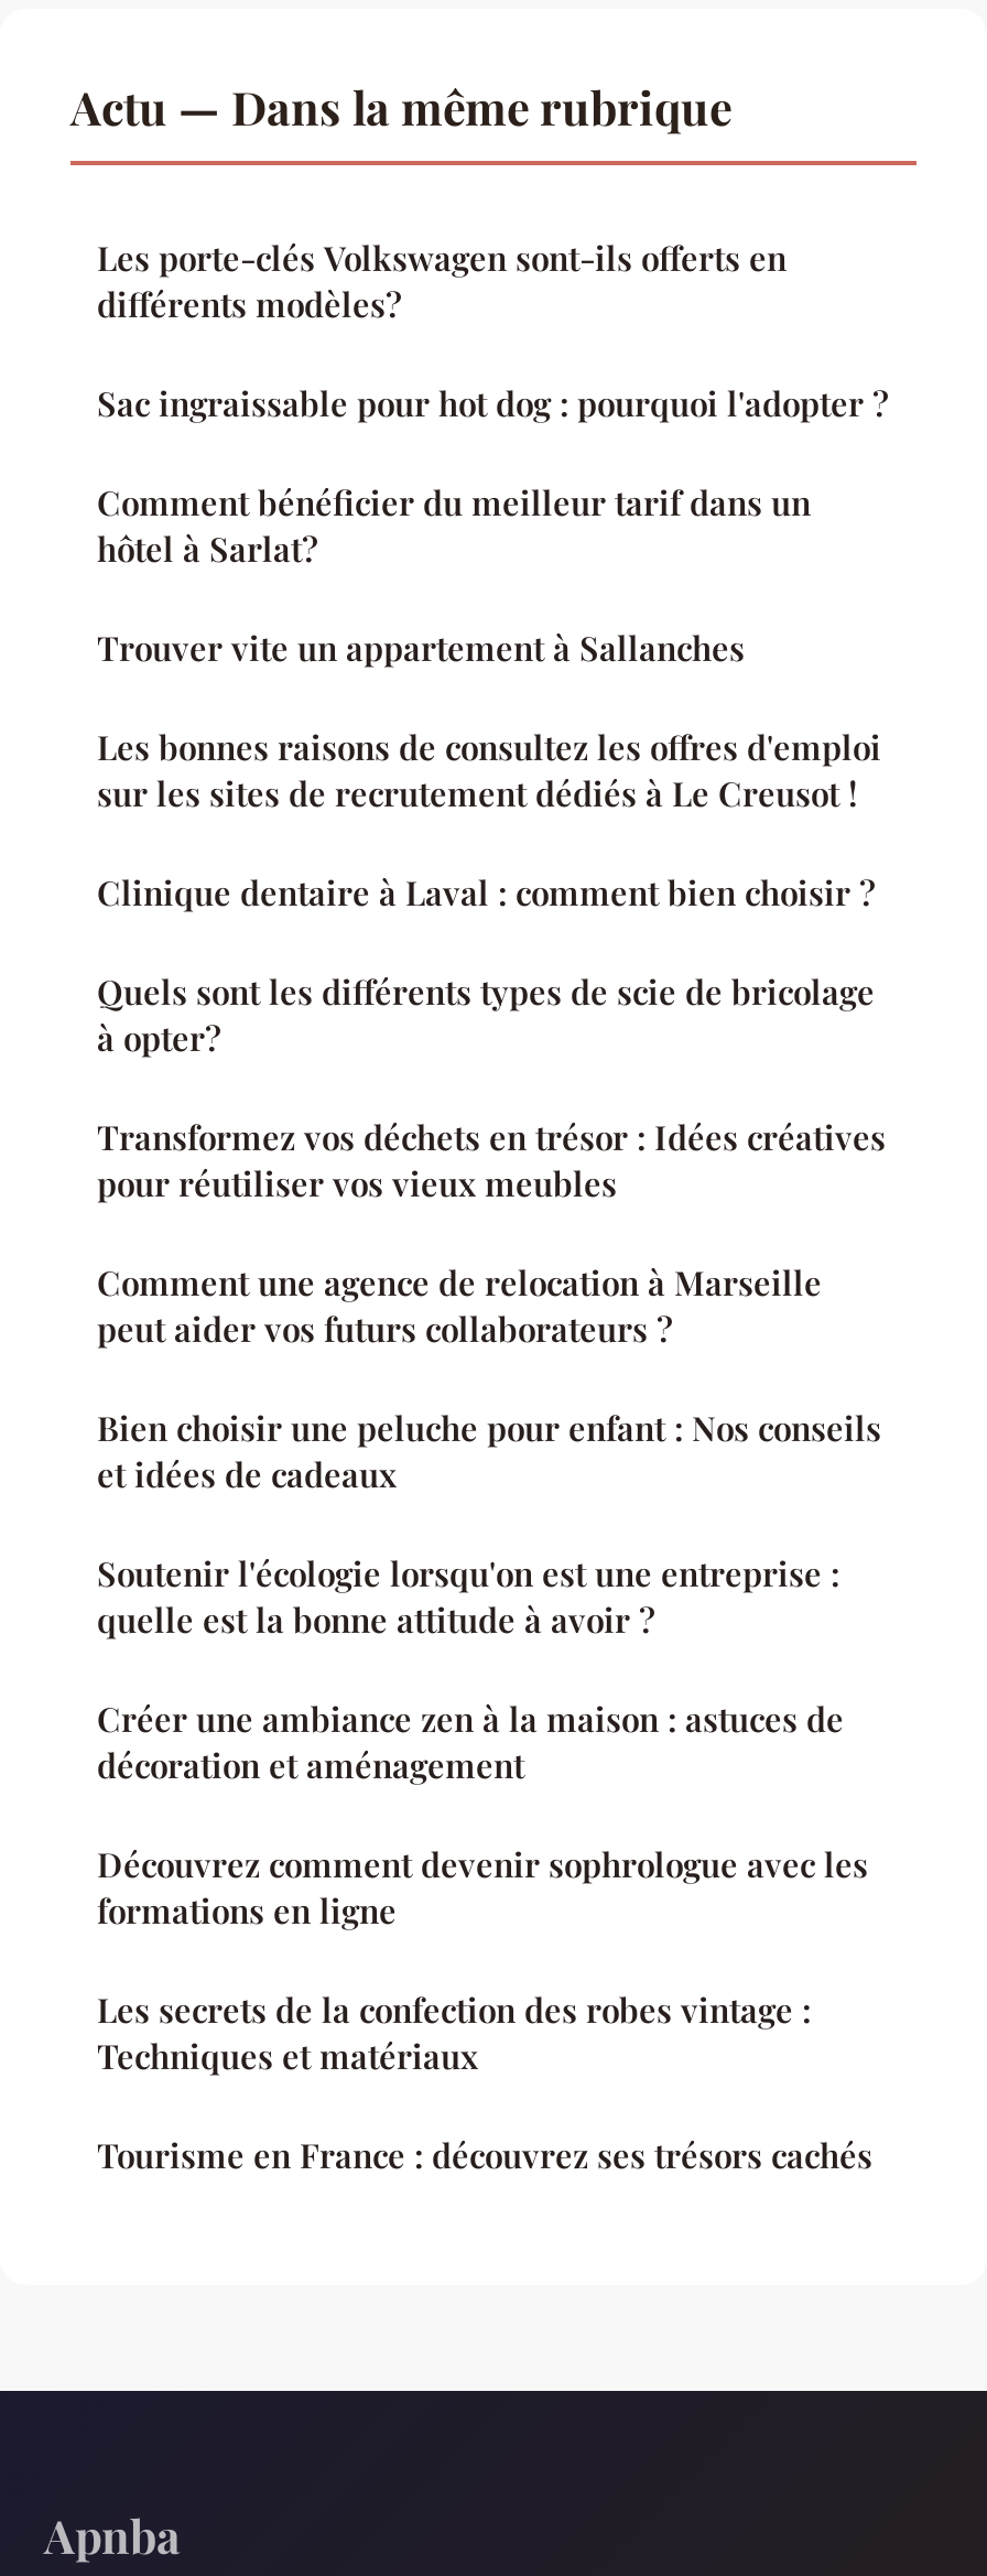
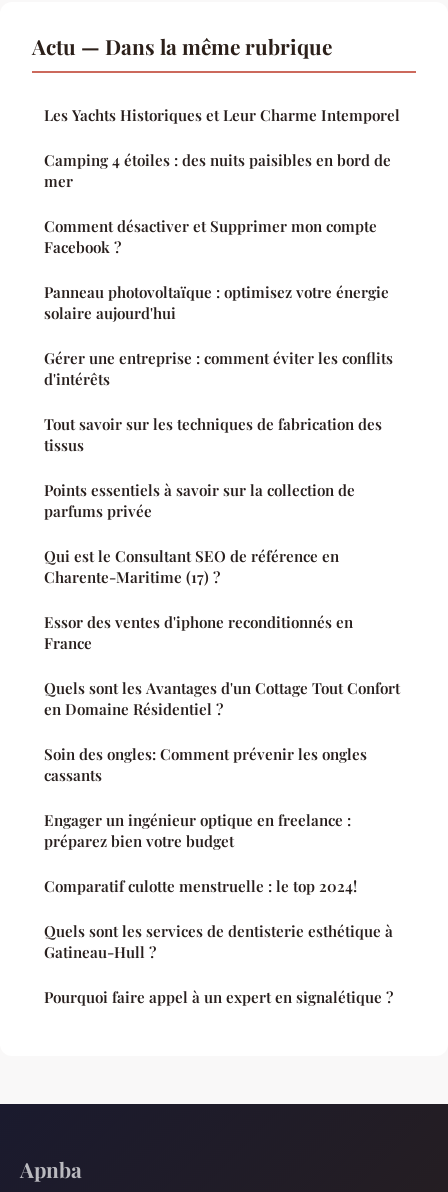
- Les porte-clés Volkswagen sont-ils offerts en
- différents modèles?
+ Les Yachts Historiques et Leur Charme Intemporel

- Sac ingraissable pour hot dog : pourquoi l'adopter ?
+ Camping 4 étoiles : des nuits paisibles en bord de
+ mer

- Comment bénéficier du meilleur tarif dans un
- hôtel à Sarlat?
+ Comment désactiver et Supprimer mon compte
+ Facebook ?

- Trouver vite un appartement à Sallanches
+ Panneau photovoltaïque : optimisez votre énergie
+ solaire aujourd'hui

- Les bonnes raisons de consultez les offres d'emploi
- sur les sites de recrutement dédiés à Le Creusot !
+ Gérer une entreprise : comment éviter les conflits
+ d'intérêts

- Clinique dentaire à Laval : comment bien choisir ?
+ Tout savoir sur les techniques de fabrication des
+ tissus

- Quels sont les différents types de scie de bricolage
- à opter?
+ Points essentiels à savoir sur la collection de
+ parfums privée

- Transformez vos déchets en trésor : Idées créatives
- pour réutiliser vos vieux meubles
+ Qui est le Consultant SEO de référence en
+ Charente-Maritime (17) ?

- Comment une agence de relocation à Marseille
- peut aider vos futurs collaborateurs ?
+ Essor des ventes d'iphone reconditionnés en
+ France

- Bien choisir une peluche pour enfant : Nos conseils
- et idées de cadeaux
+ Quels sont les Avantages d'un Cottage Tout Confort
+ en Domaine Résidentiel ?

- Soutenir l'écologie lorsqu'on est une entreprise :
- quelle est la bonne attitude à avoir ?
+ Soin des ongles: Comment prévenir les ongles
+ cassants

- Créer une ambiance zen à la maison : astuces de
- décoration et aménagement
+ Engager un ingénieur optique en freelance :
+ préparez bien votre budget

- Découvrez comment devenir sophrologue avec les
- formations en ligne
+ Comparatif culotte menstruelle : le top 2024!

- Les secrets de la confection des robes vintage :
- Techniques et matériaux
+ Quels sont les services de dentisterie esthétique à
+ Gatineau-Hull ?

- Tourisme en France : découvrez ses trésors cachés
+ Pourquoi faire appel à un expert en signalétique ?
